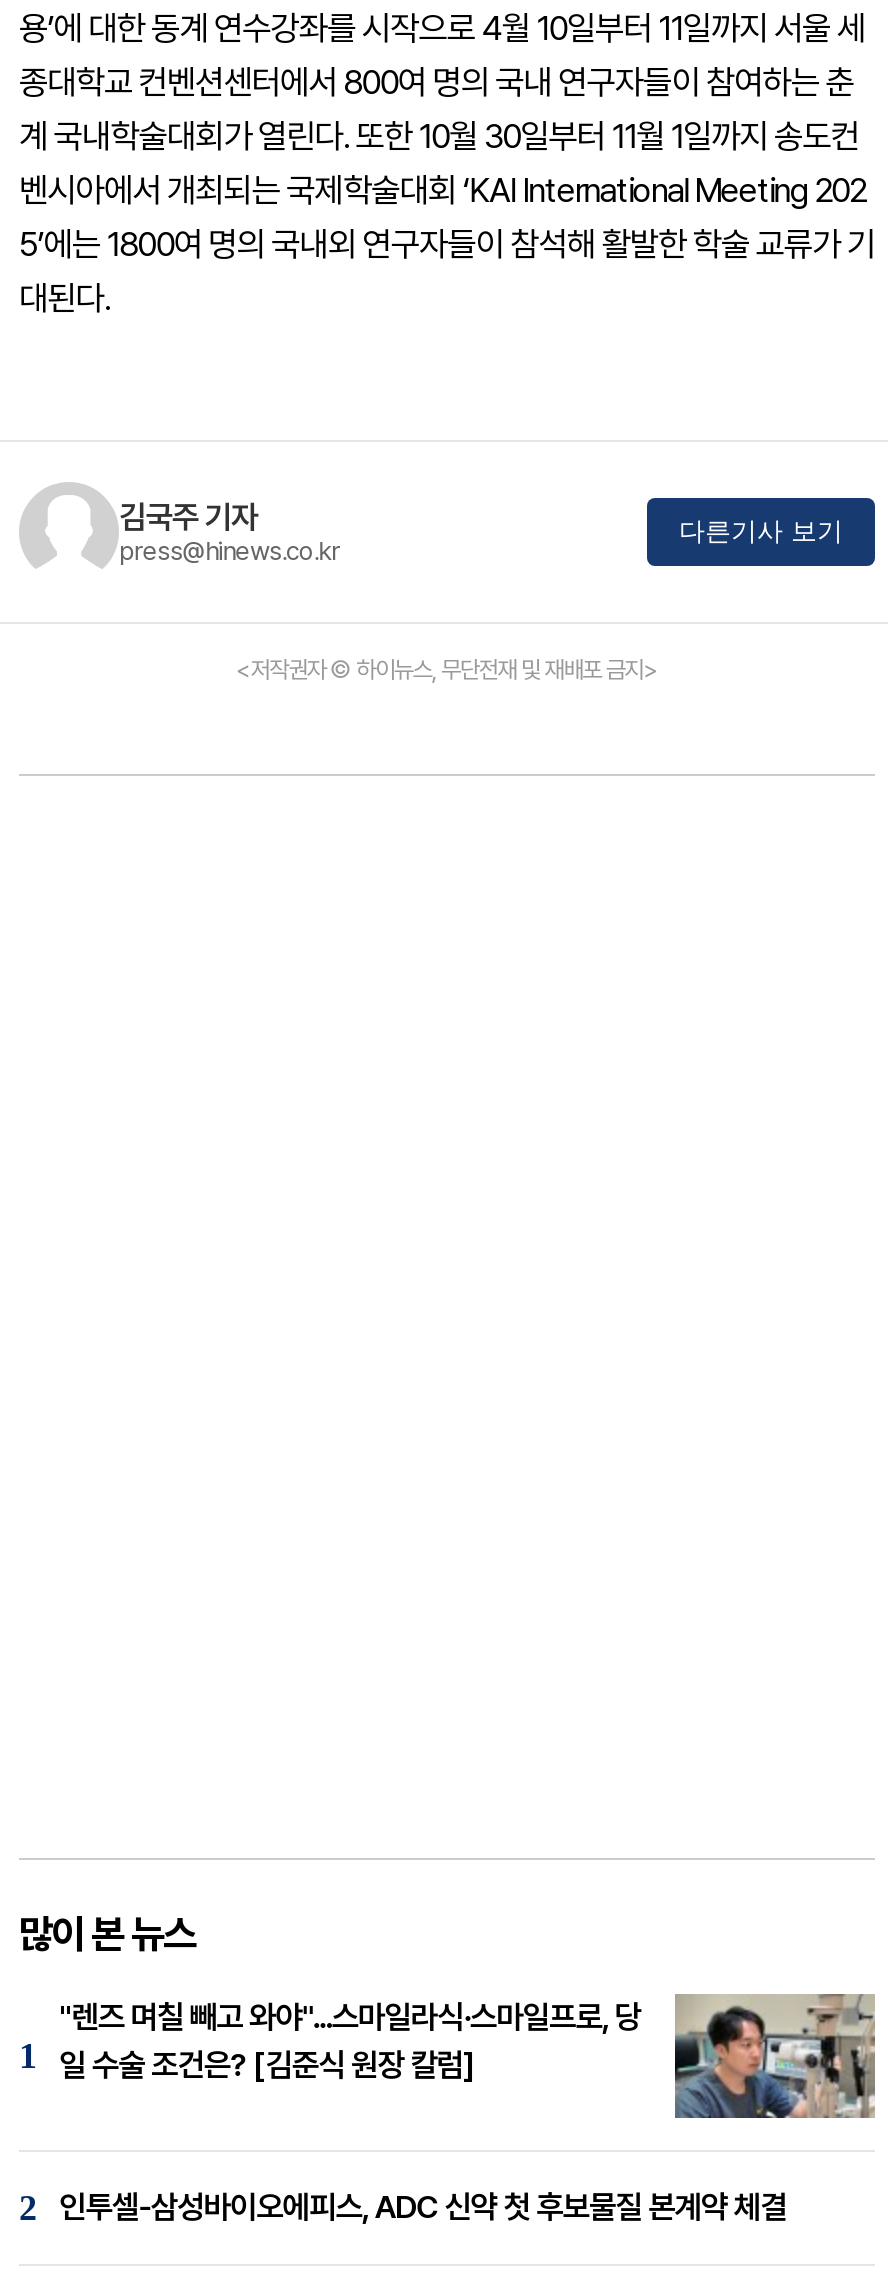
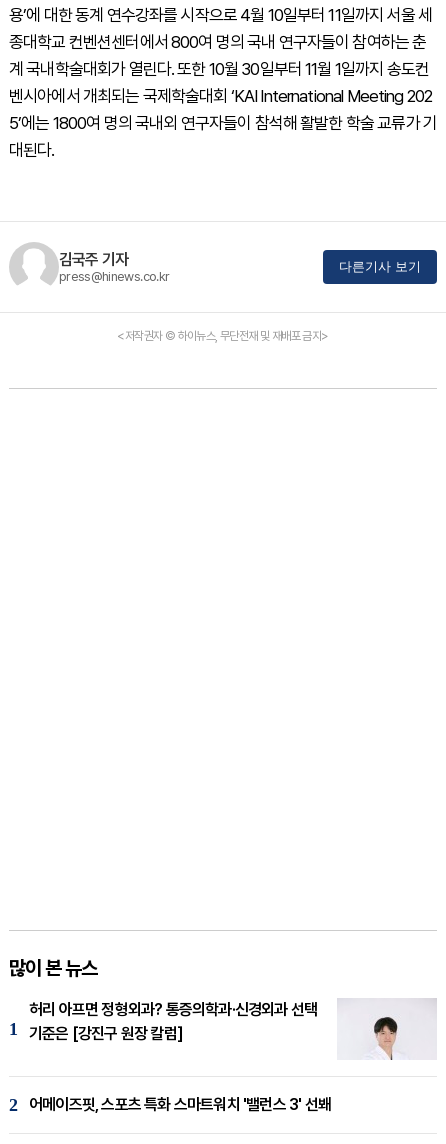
- [image]
- "렌즈 며칠 빼고 와야"...스마일라식·스마일프로, 당
- 일 수술 조건은? [김준식 원장 칼럼]
+ [image]
+ 허리 아프면 정형외과? 통증의학과·신경외과 선택
+ 기준은 [강진구 원장 칼럼]

- 인투셀-삼성바이오에피스, ADC 신약 첫 후보물질 본계약 체결
+ 어메이즈핏, 스포츠 특화 스마트워치 '밸런스 3' 선봬
